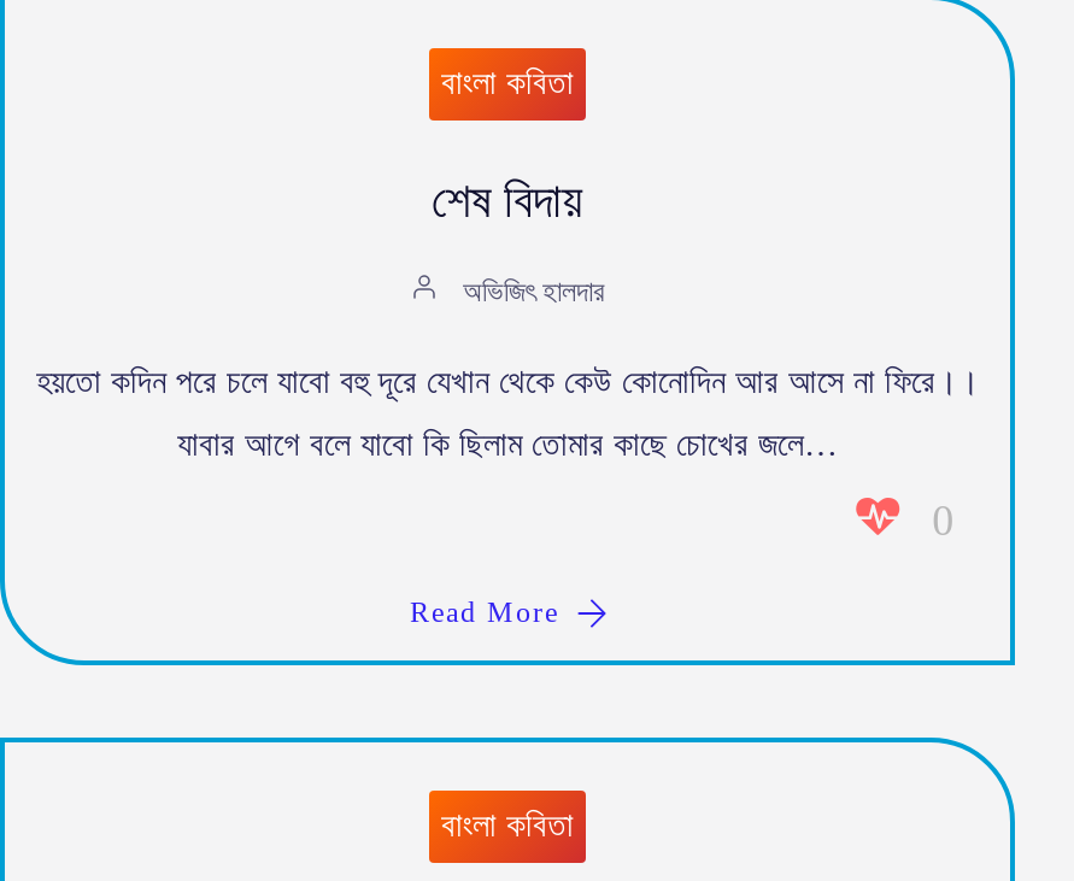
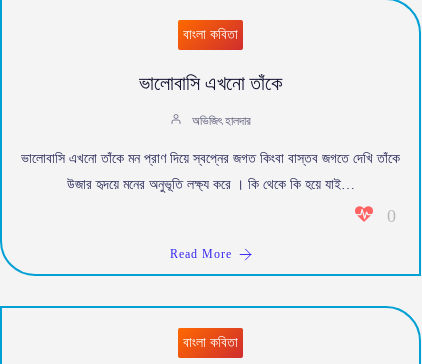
- শেষ বিদায়
+ ভালোবাসি এখনো তাঁকে

- হয়তো কদিন পরে চলে যাবো বহু দূরে যেখান থেকে কেউ কোনোদিন আর আসে না ফিরে।।
+ ভালোবাসি এখনো তাঁকে মন প্রাণ দিয়ে স্বপ্নের জগত কিংবা বাস্তব জগতে দেখি তাঁকে

- যাবার আগে বলে যাবো কি ছিলাম তোমার কাছে চোখের জলে…
+ উজার হৃদয়ে মনের অনুভূতি লক্ষ্য করে । কি থেকে কি হয়ে যাই…
